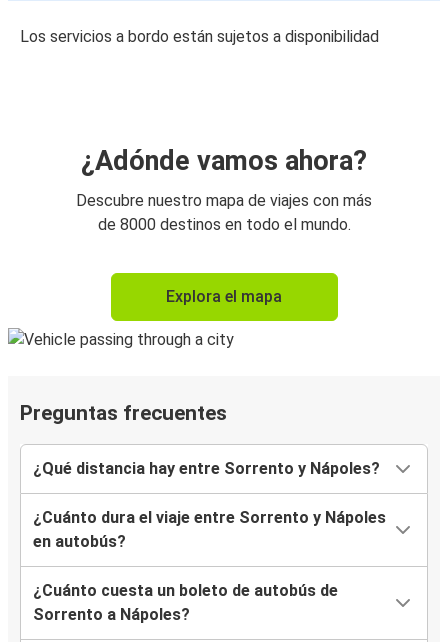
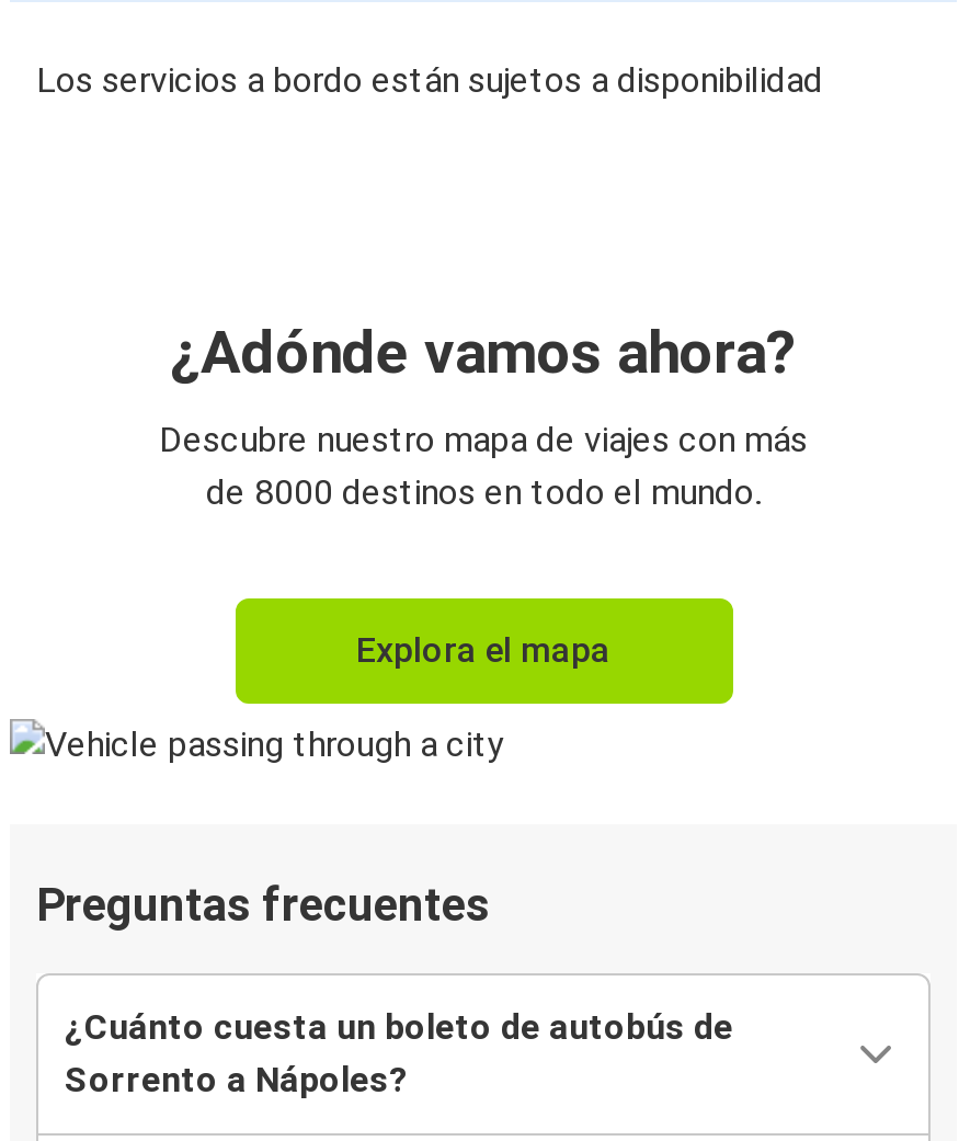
- ¿Qué distancia hay entre Sorrento y Nápoles?
- ¿Cuánto dura el viaje entre Sorrento y Nápoles
- en autobús?
